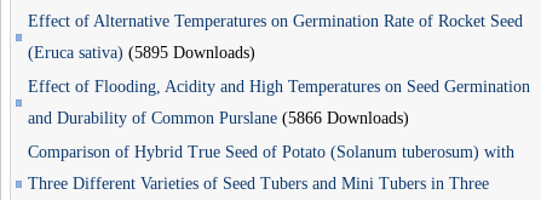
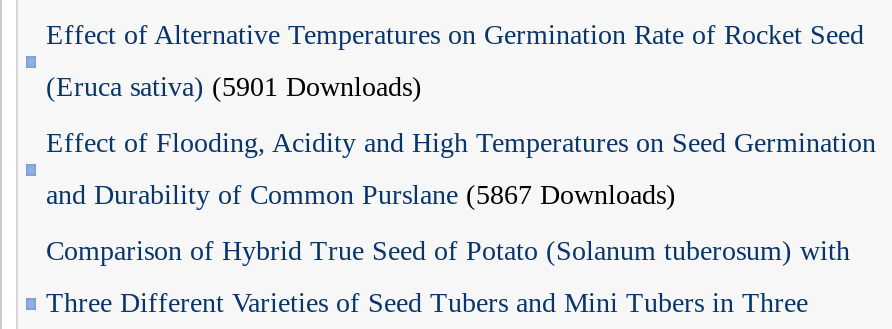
- (Eruca sativa) (5895 Downloads)
+ (Eruca sativa) (5901 Downloads)

- and Durability of Common Purslane (5866 Downloads)
+ and Durability of Common Purslane (5867 Downloads)
